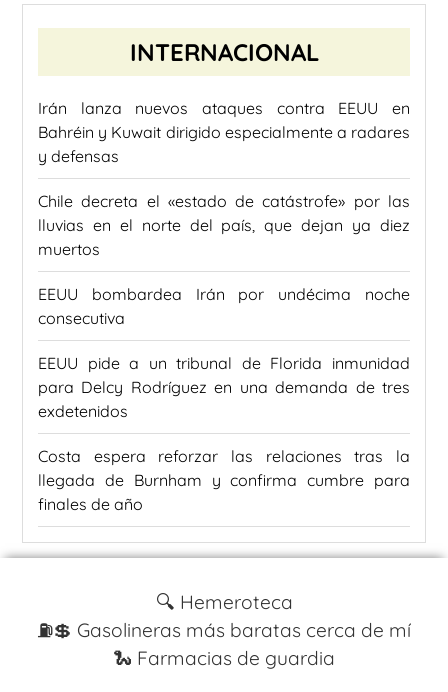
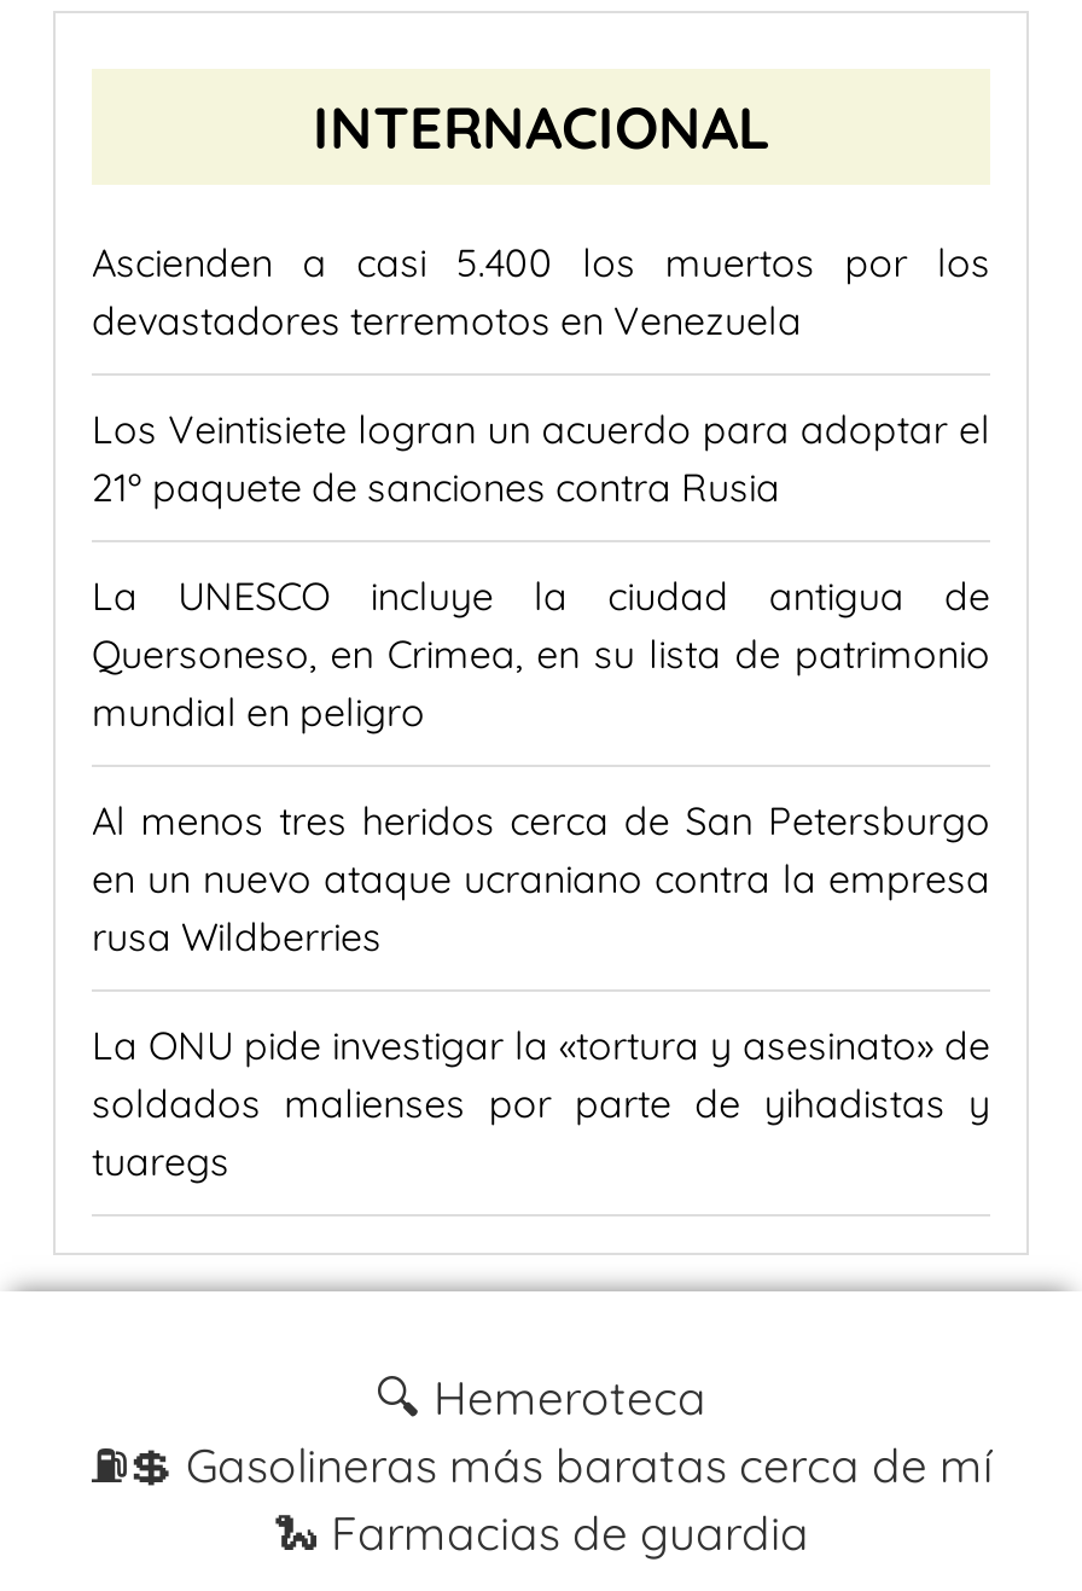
- Irán lanza nuevos ataques contra EEUU en
- Bahréin y Kuwait dirigido especialmente a radares
- y defensas
+ Ascienden a casi 5.400 los muertos por los
+ devastadores terremotos en Venezuela

- Chile decreta el «estado de catástrofe» por las
- lluvias en el norte del país, que dejan ya diez
- muertos
+ Los Veintisiete logran un acuerdo para adoptar el
+ 21º paquete de sanciones contra Rusia

- EEUU bombardea Irán por undécima noche
- consecutiva
+ La UNESCO incluye la ciudad antigua de
+ Quersoneso, en Crimea, en su lista de patrimonio
+ mundial en peligro

- EEUU pide a un tribunal de Florida inmunidad
- para Delcy Rodríguez en una demanda de tres
- exdetenidos
+ Al menos tres heridos cerca de San Petersburgo
+ en un nuevo ataque ucraniano contra la empresa
+ rusa Wildberries

- Costa espera reforzar las relaciones tras la
- llegada de Burnham y confirma cumbre para
- finales de año
+ La ONU pide investigar la «tortura y asesinato» de
+ soldados malienses por parte de yihadistas y
+ tuaregs
